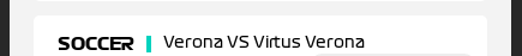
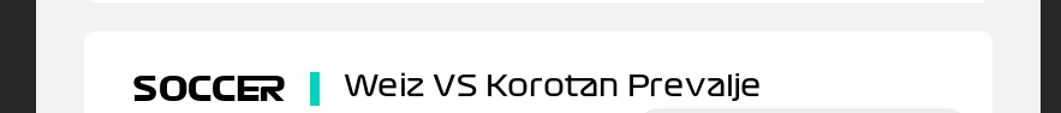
- Verona VS Virtus Verona
+ Weiz VS Korotan Prevalje
